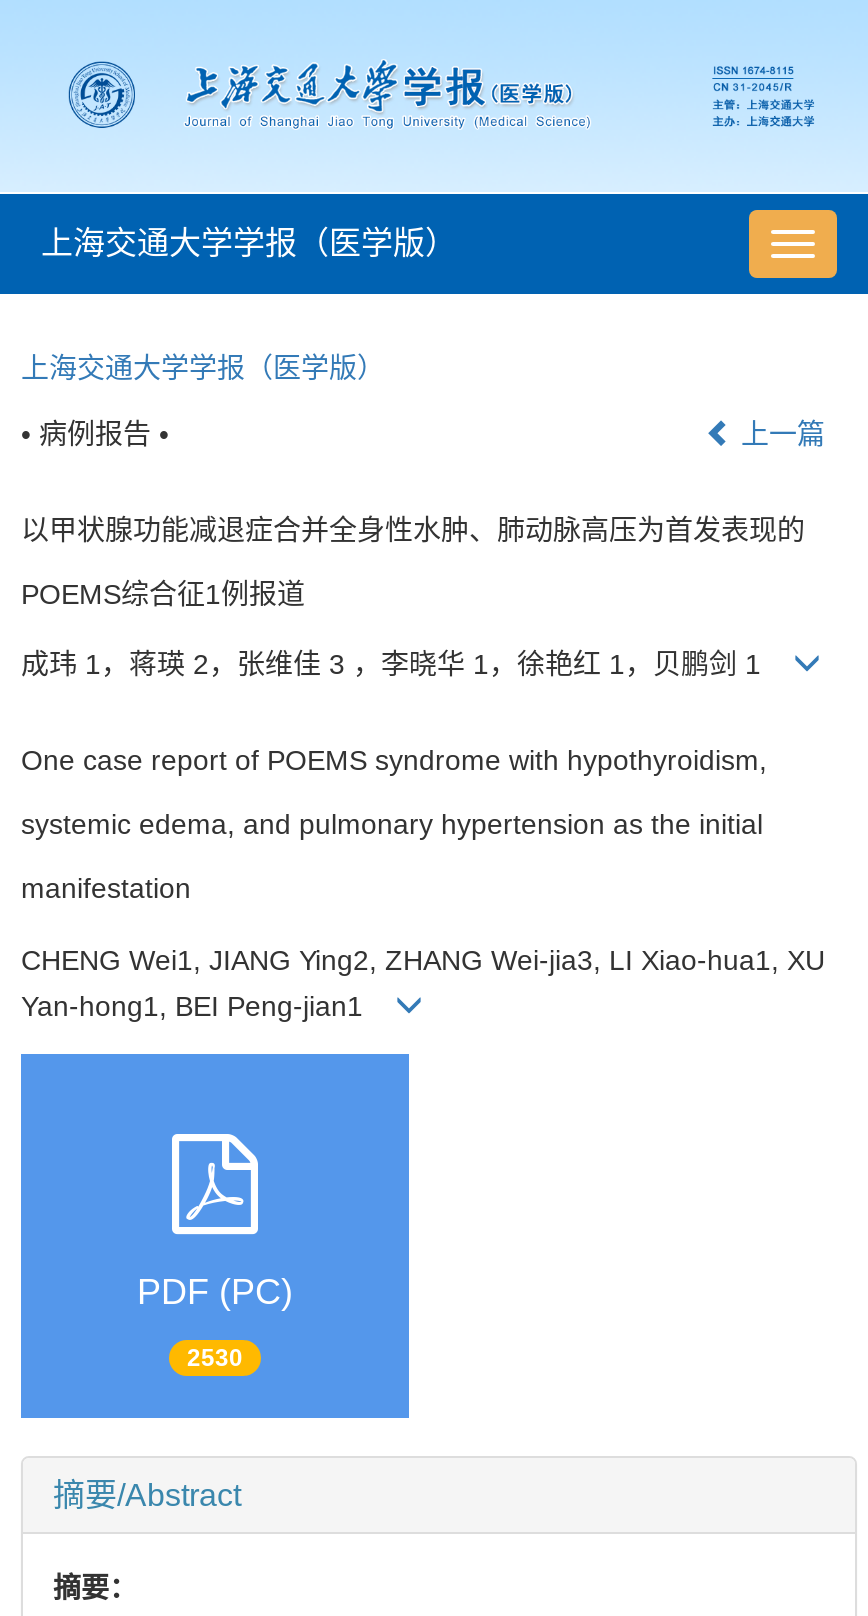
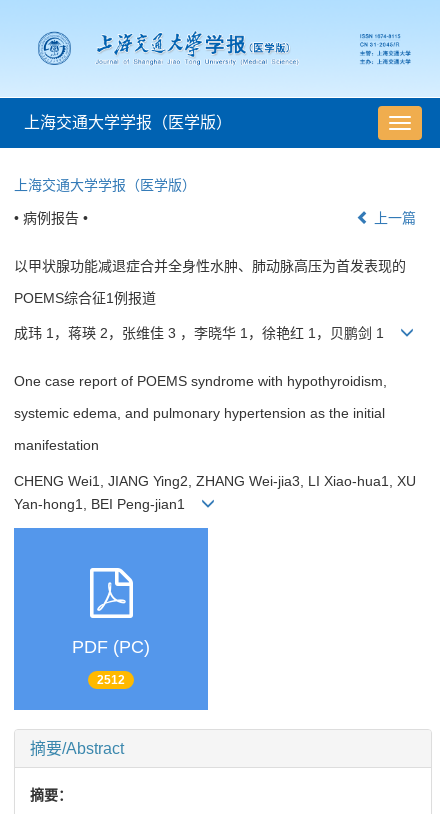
- 2530
+ 2512
